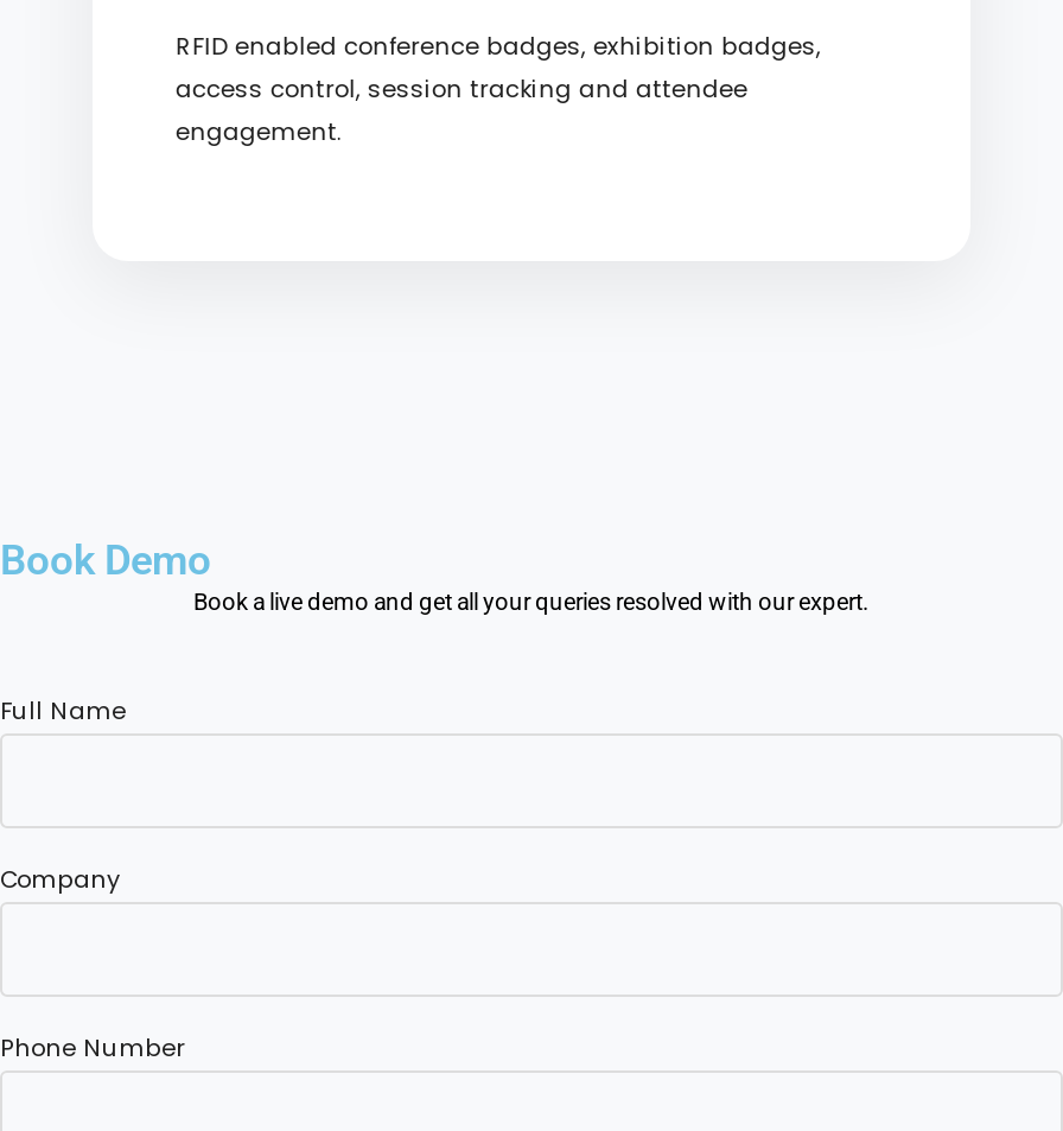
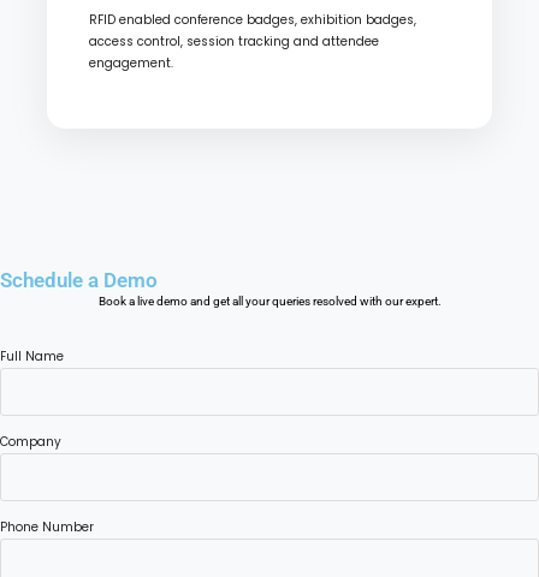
- Book Demo
+ Schedule a Demo
